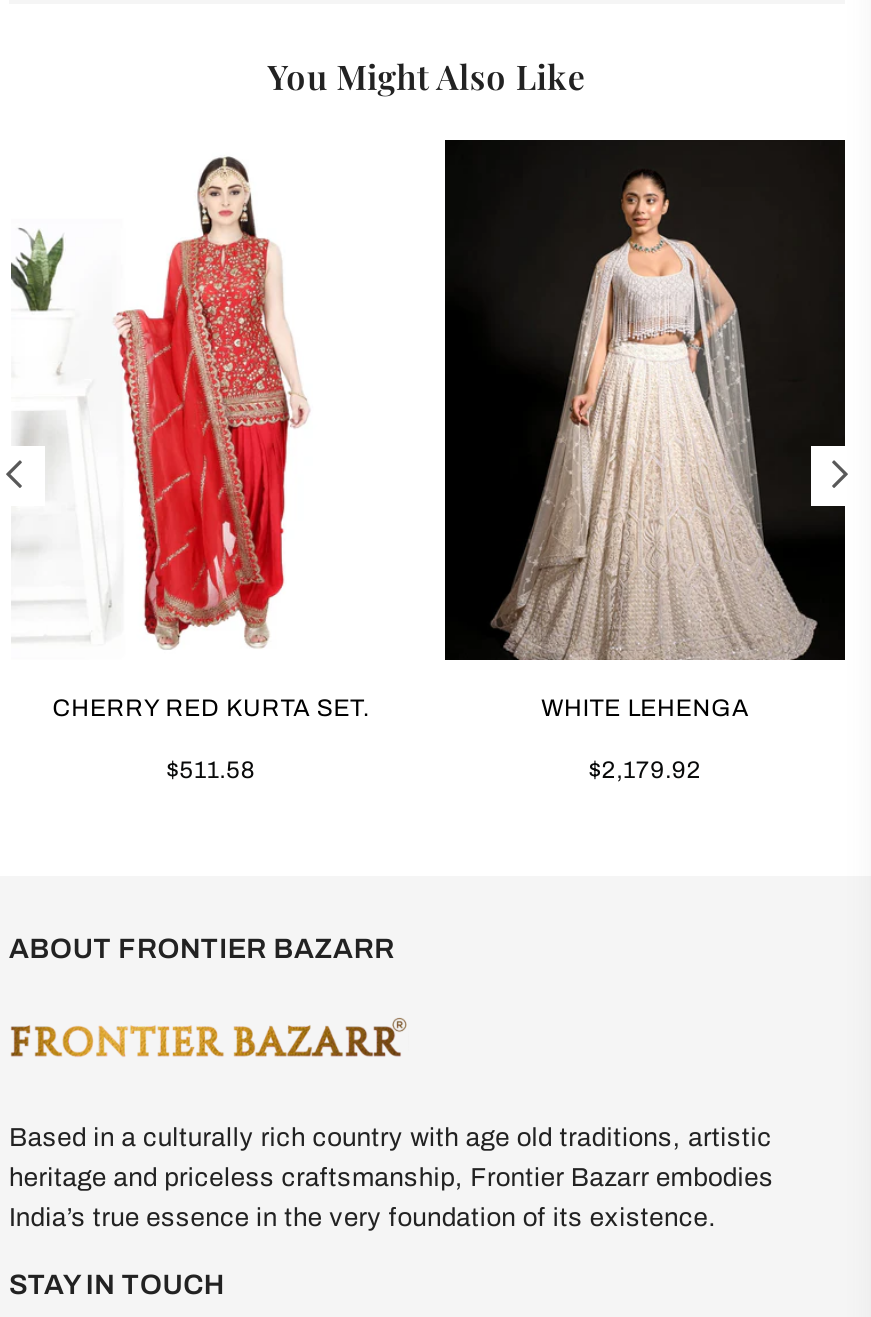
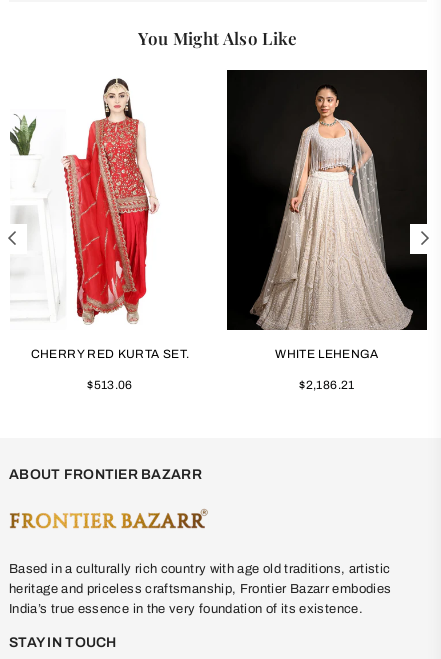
- $511.58
+ $513.06

- $2,179.92
+ $2,186.21
